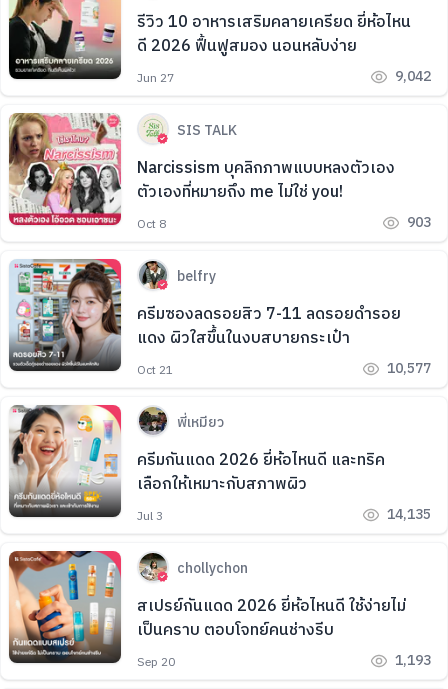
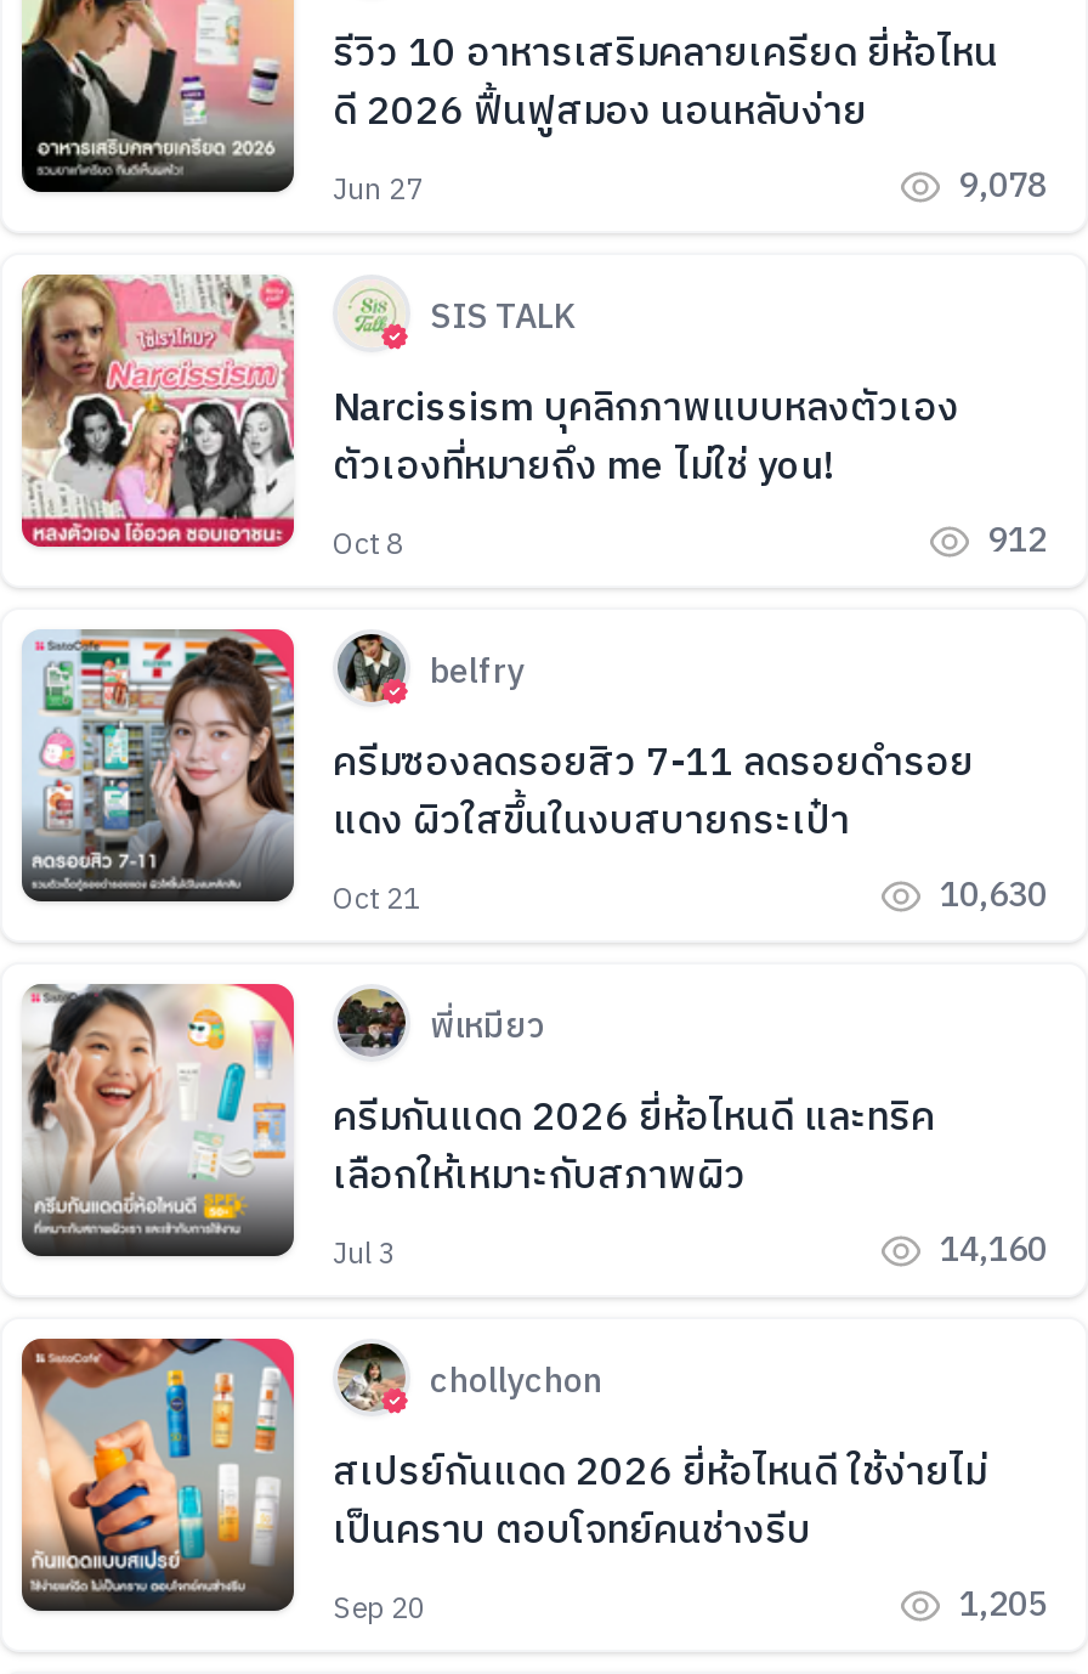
- 9,042
+ 9,078

- 903
+ 912

- 10,577
+ 10,630

- 14,135
+ 14,160

- 1,193
+ 1,205
